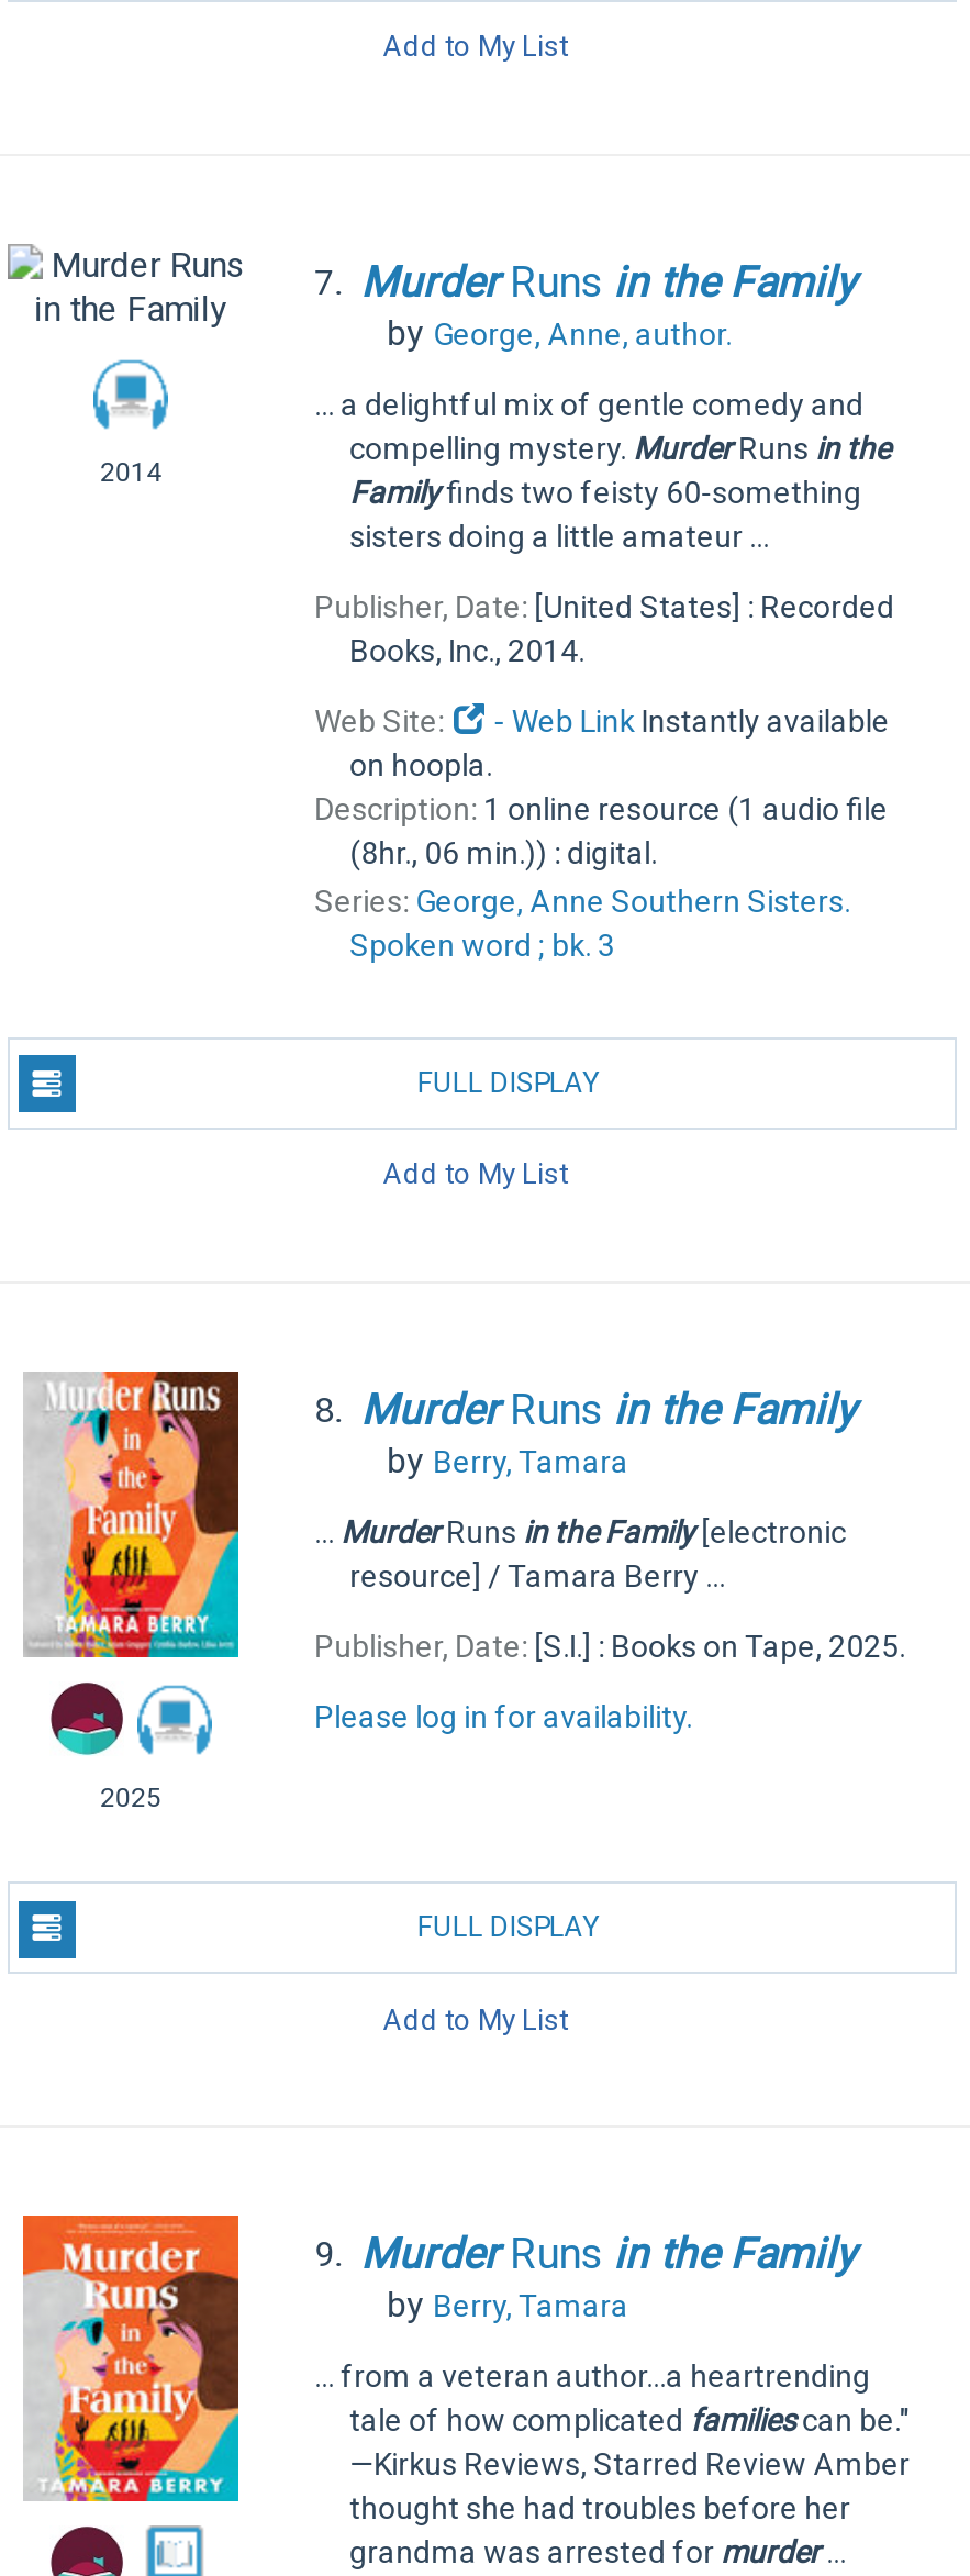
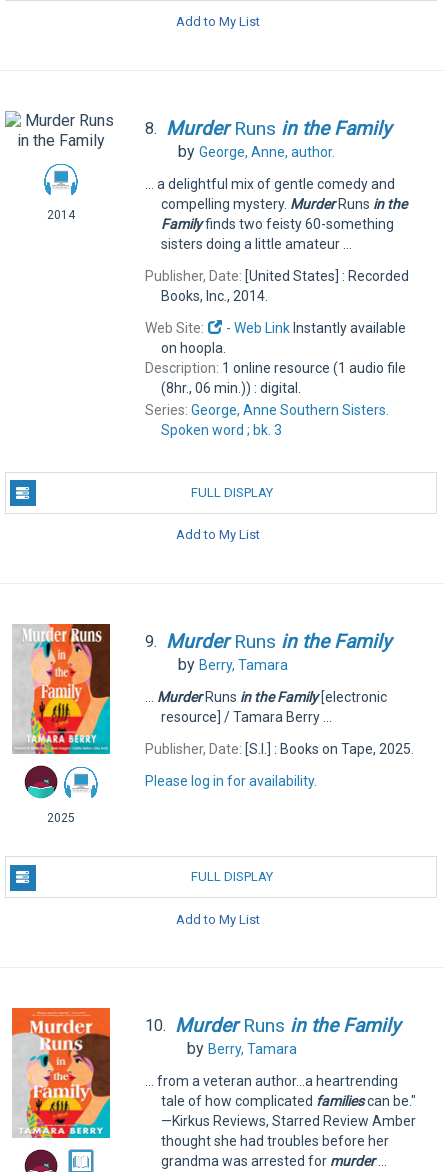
- 7. Murder Runs in the Family

moved up: 8. Murder Runs in the Family

+ 10. Murder Runs in the Family

moved up: 9. Murder Runs in the Family
